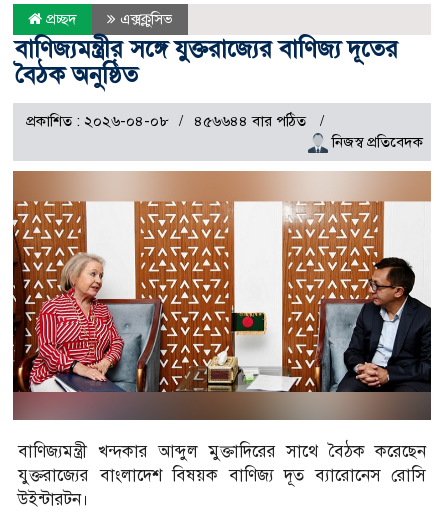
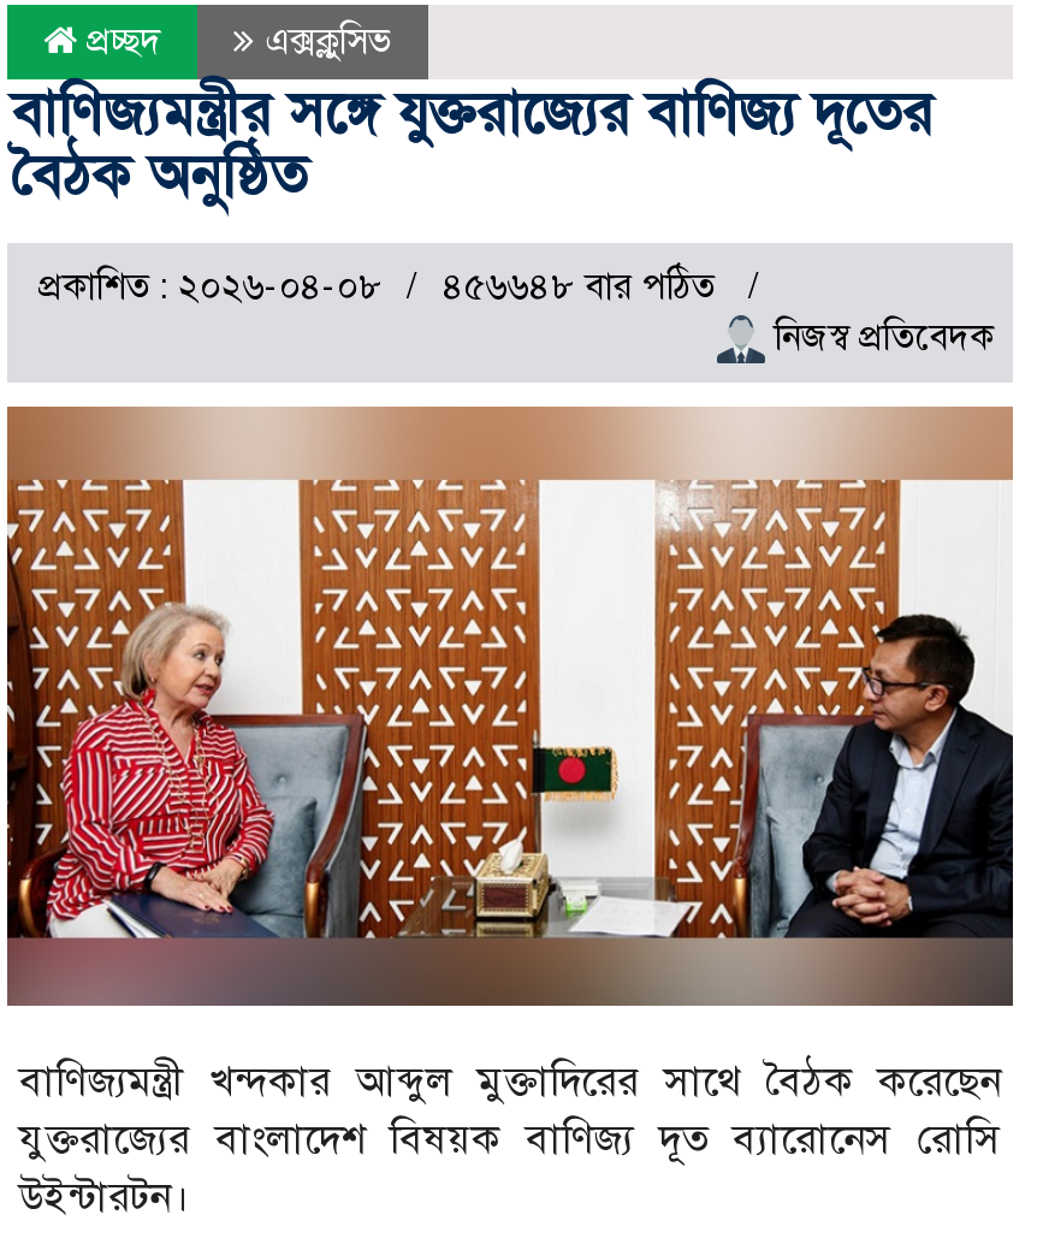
- প্রকাশিত : ২০২৬-০৪-০৮ ৪৫৬৬৪৪ বার পঠিত
+ প্রকাশিত : ২০২৬-০৪-০৮ ৪৫৬৬৪৮ বার পঠিত
